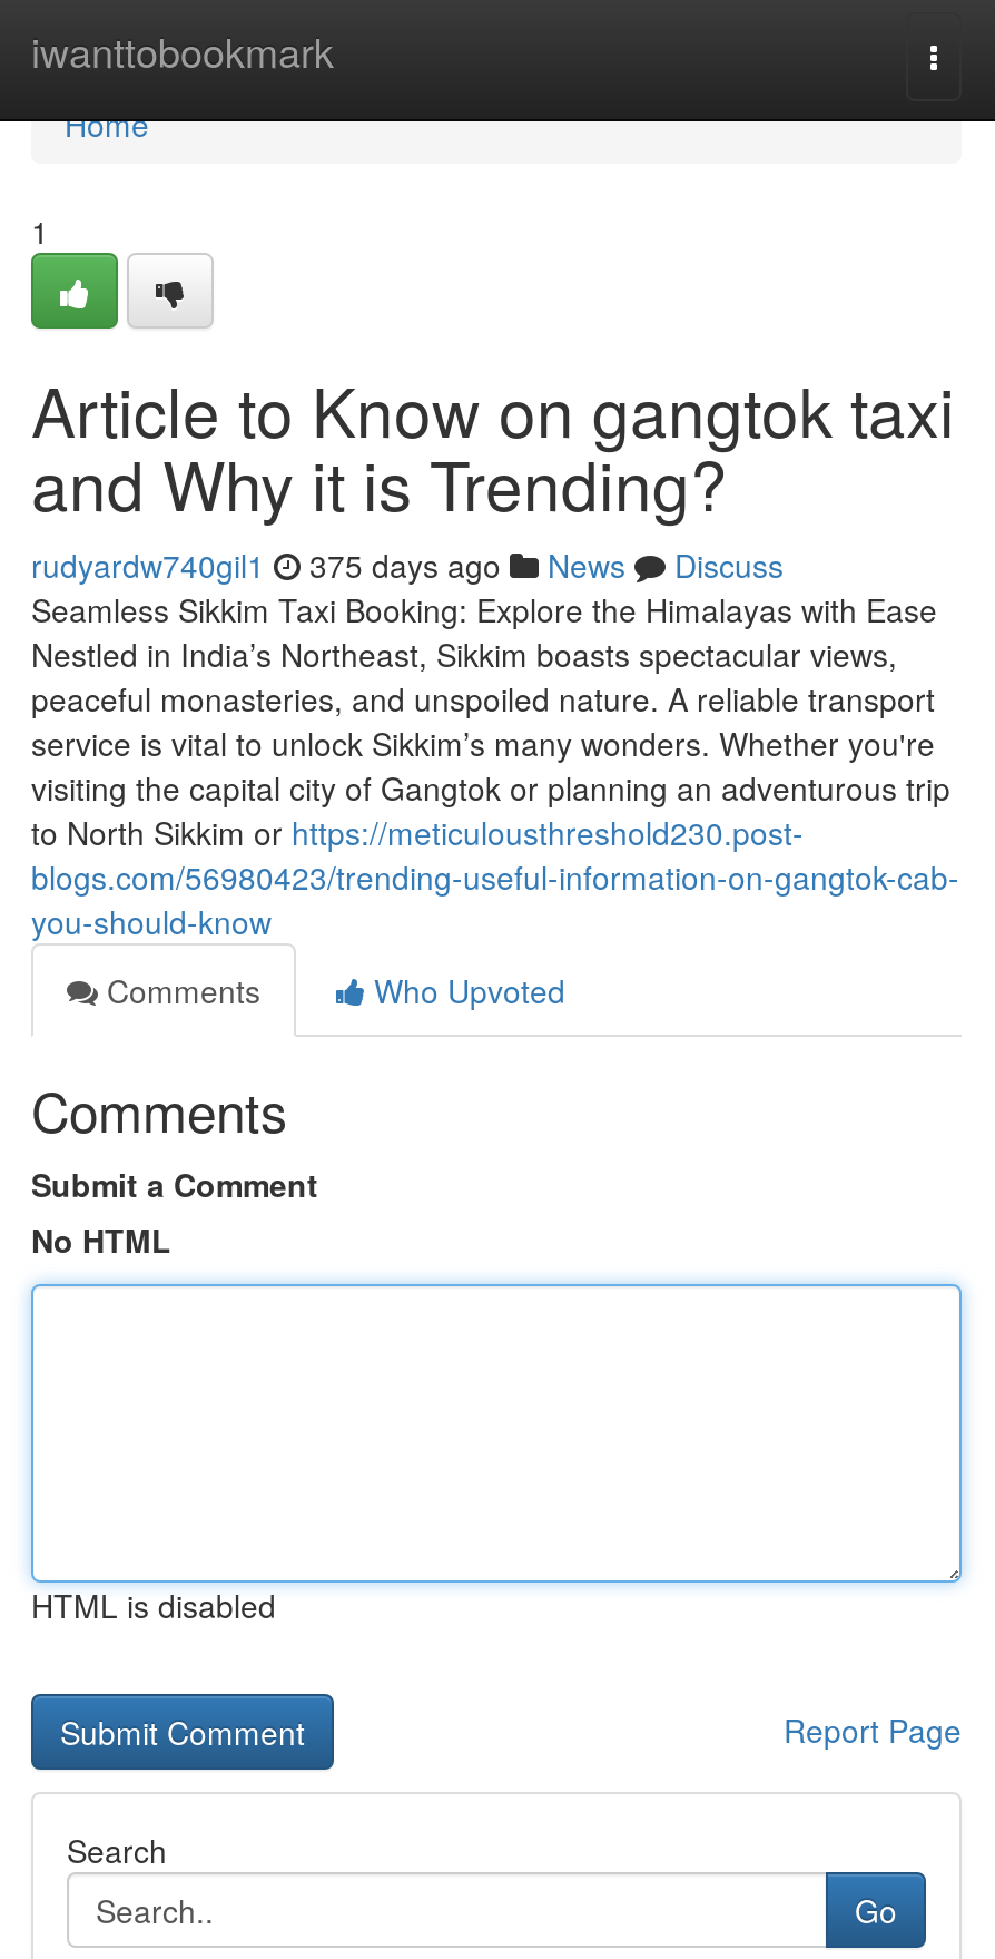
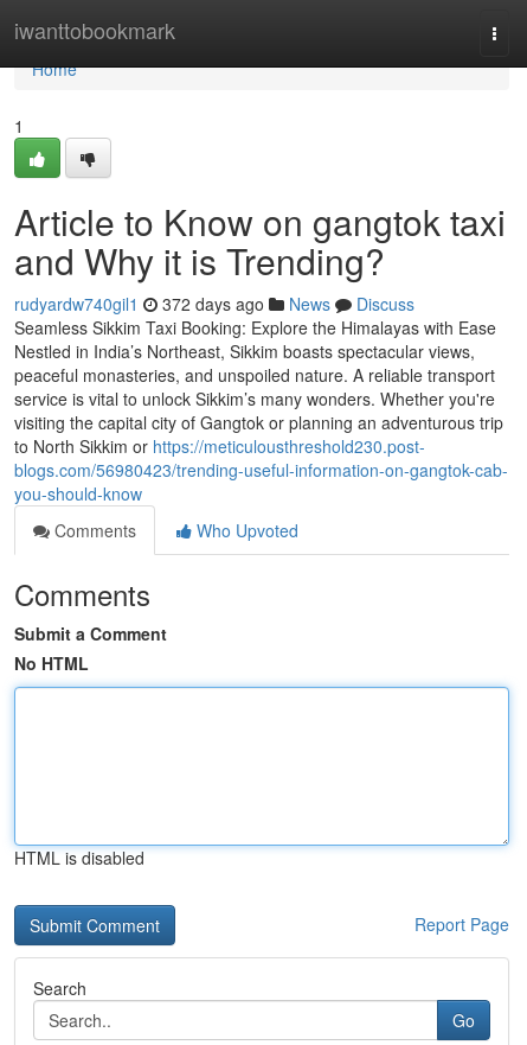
- rudyardw740gil1 375 days ago News Discuss
+ rudyardw740gil1 372 days ago News Discuss
